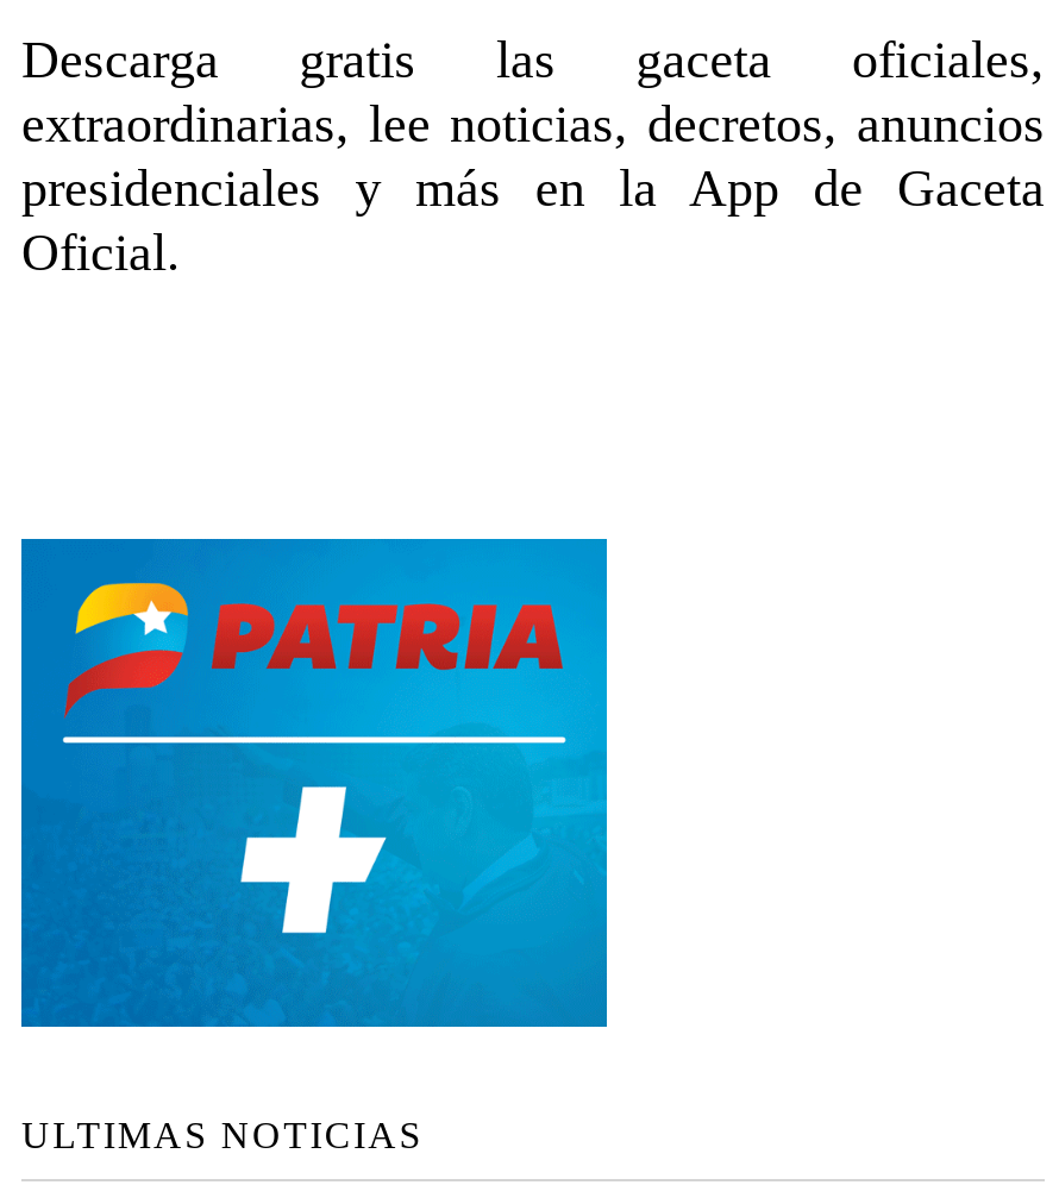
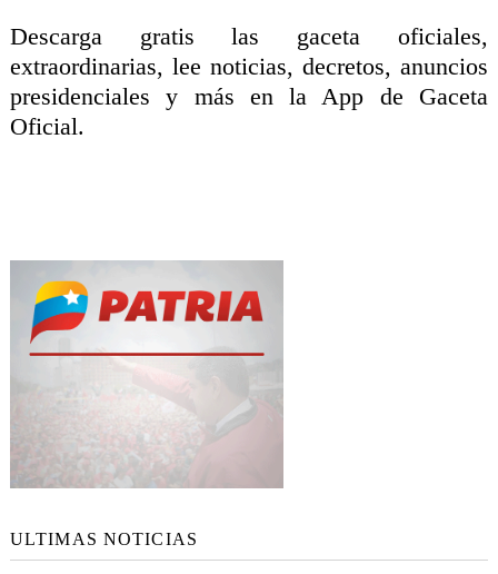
- [image]
+ [image]
